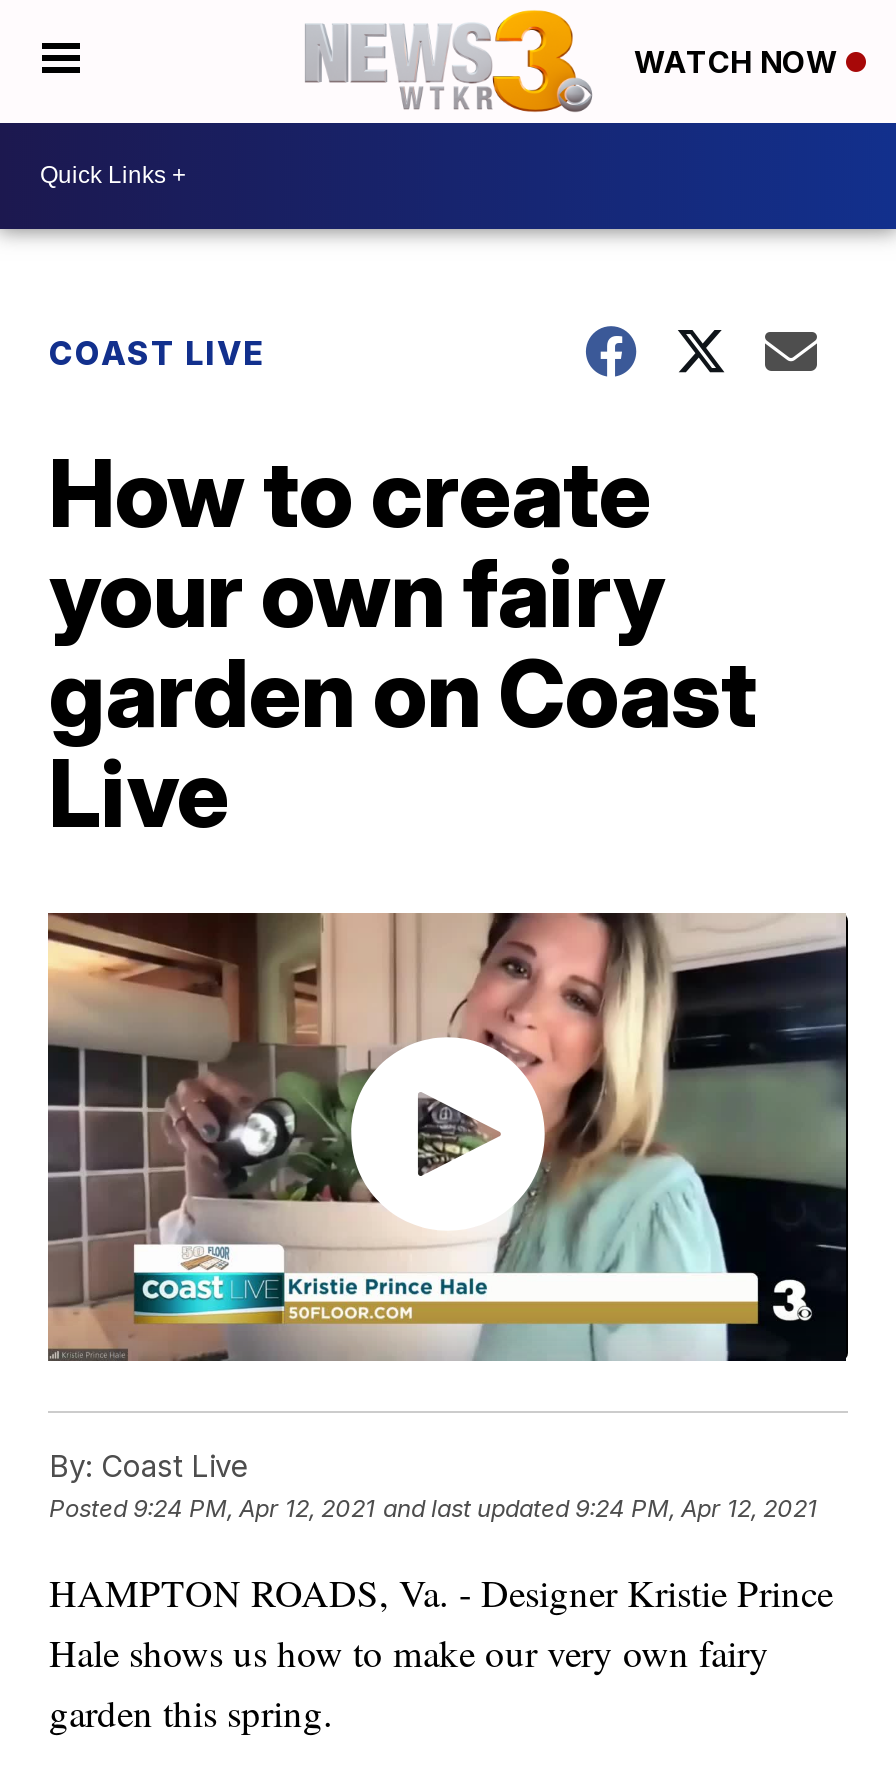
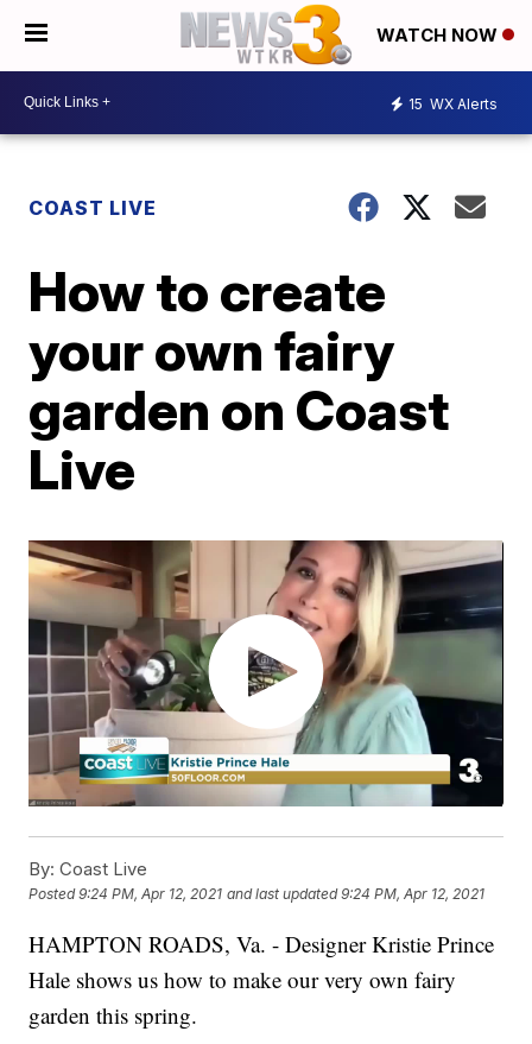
+ 15 WX Alerts
